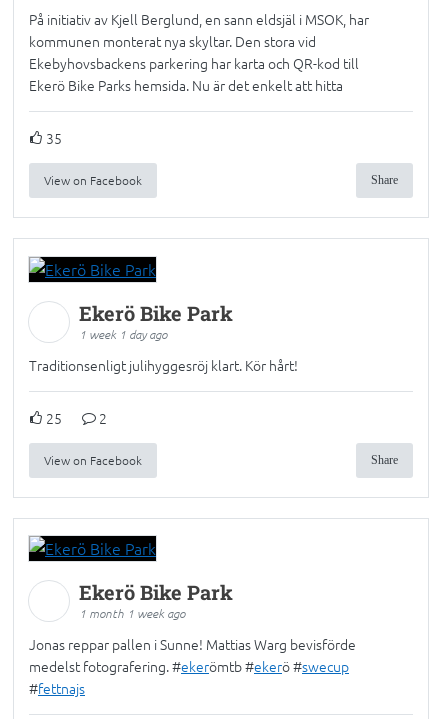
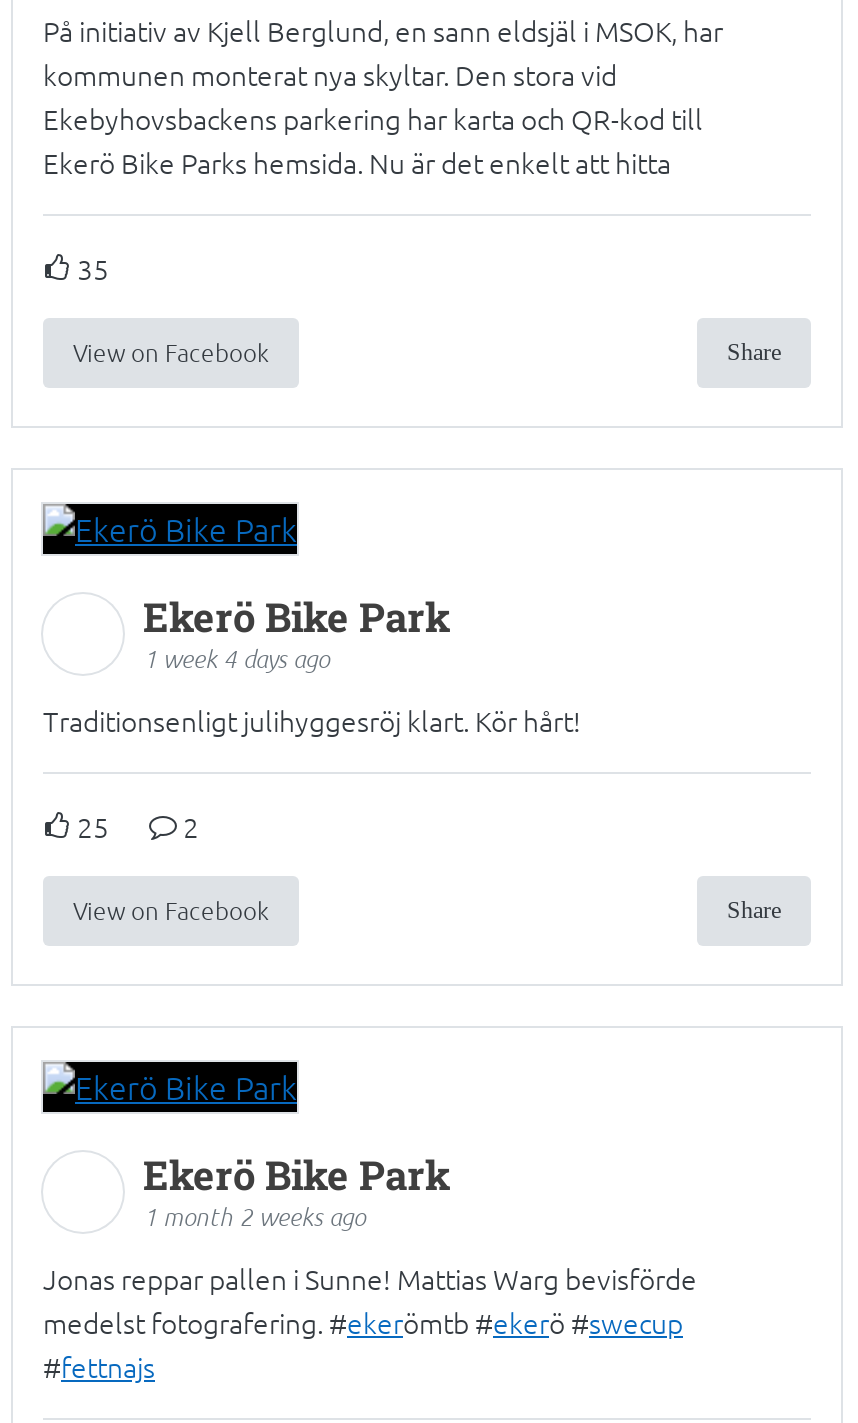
- 1 week 1 day ago
+ 1 week 4 days ago

- 1 month 1 week ago
+ 1 month 2 weeks ago
